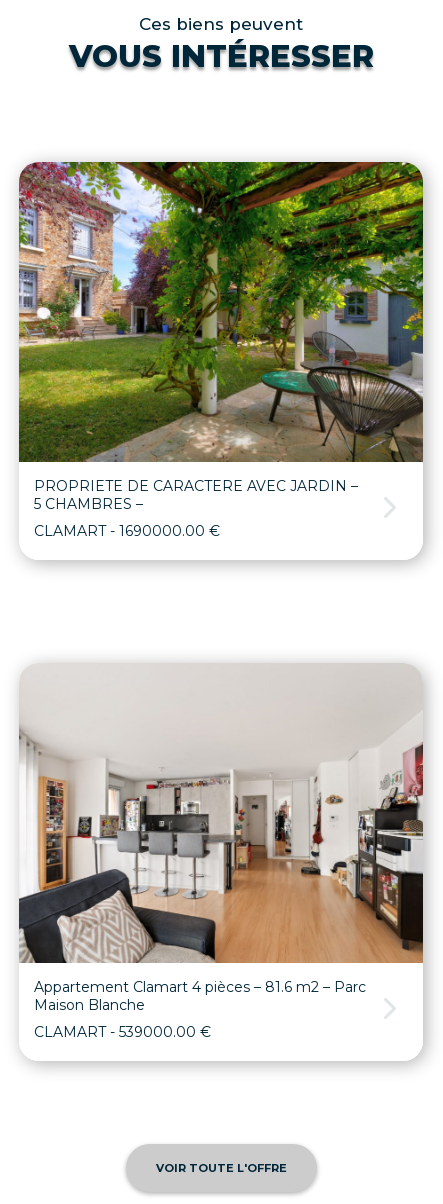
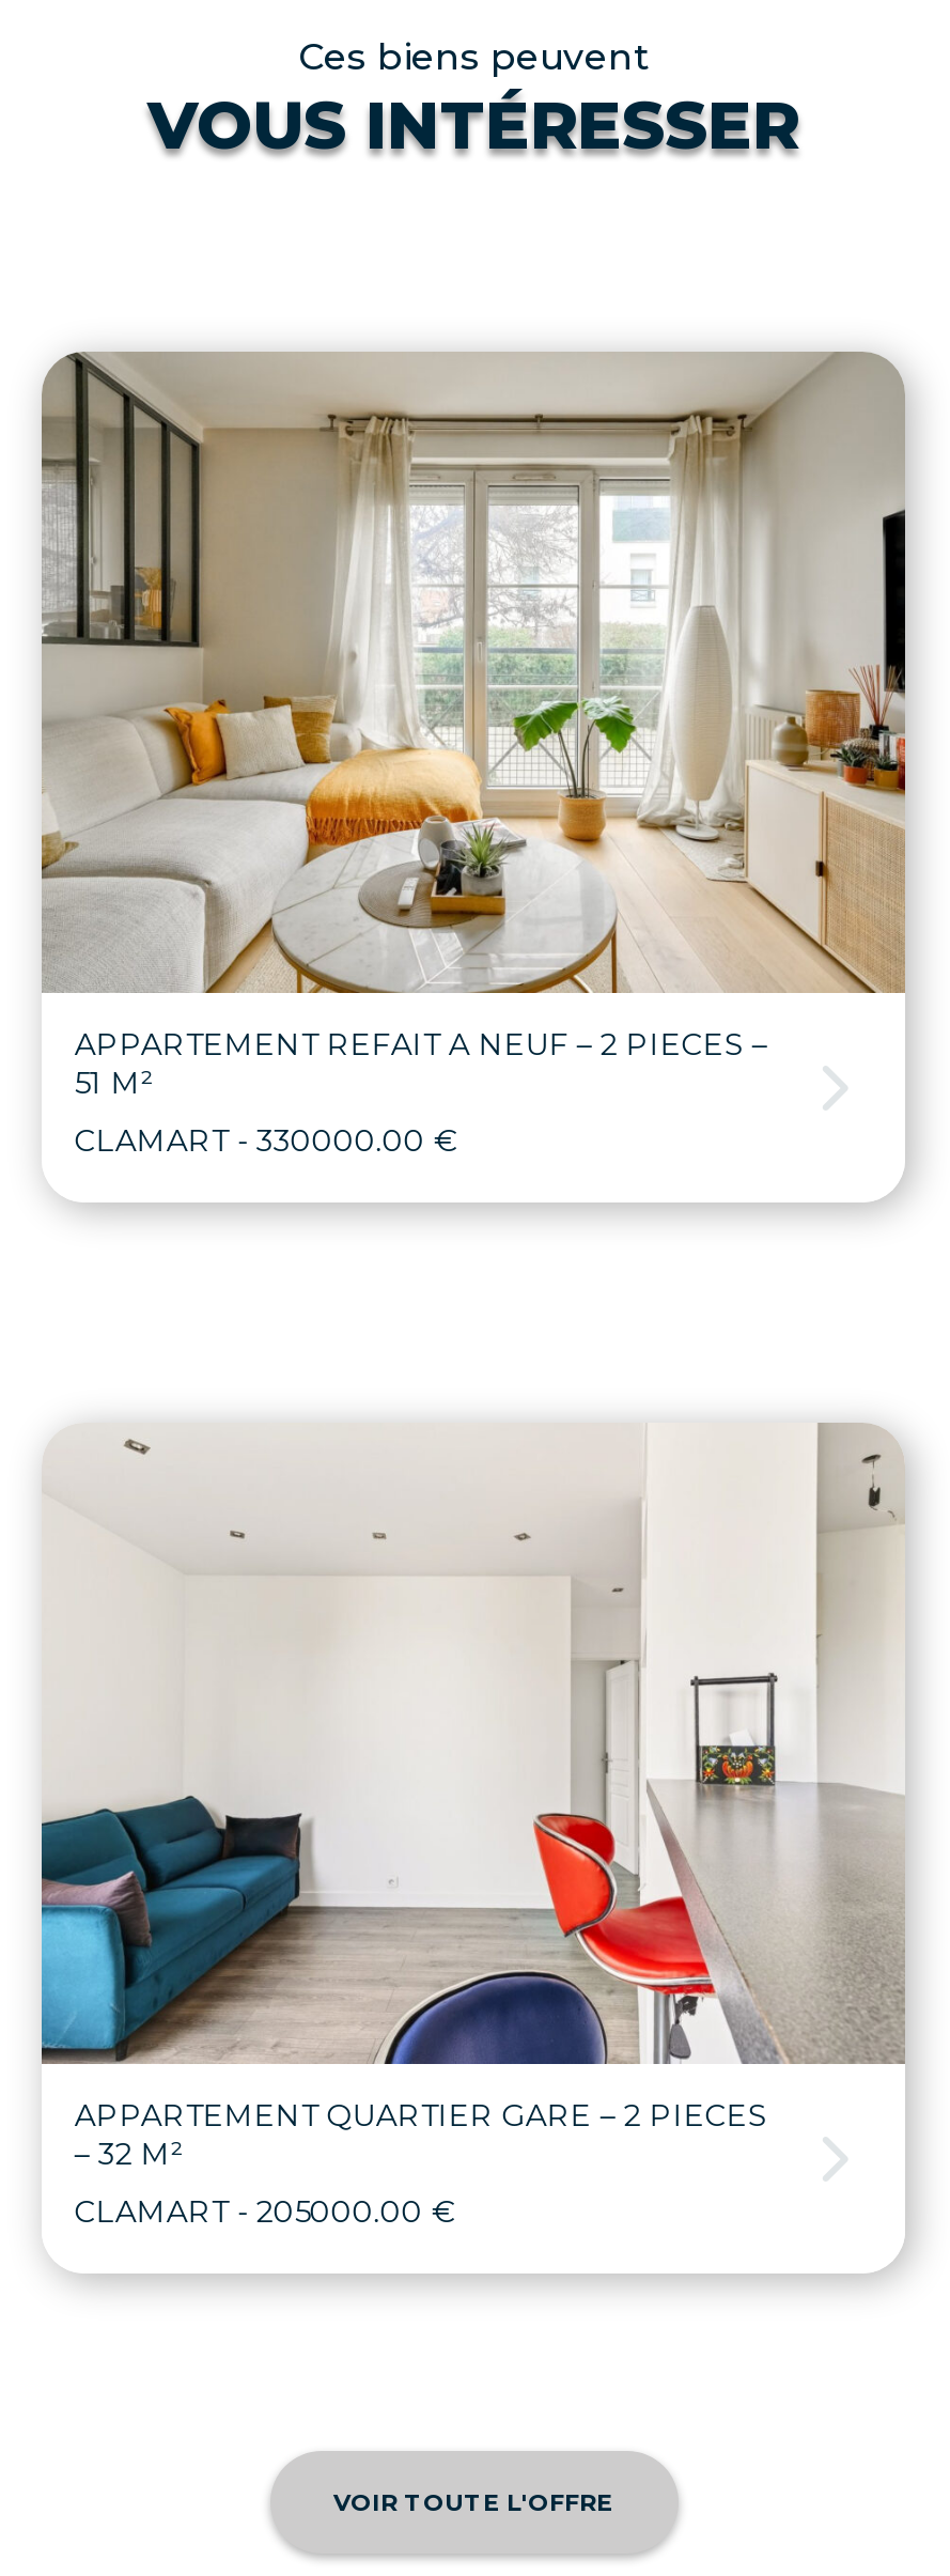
- [image]
- PROPRIETE DE CARACTERE AVEC JARDIN –
- 5 CHAMBRES –
+ [image]
+ APPARTEMENT REFAIT A NEUF – 2 PIECES –
+ 51 M²

- CLAMART - 1690000.00 €
+ CLAMART - 330000.00 €

- [image]
- Appartement Clamart 4 pièces – 81.6 m2 – Parc
- Maison Blanche
+ [image]
+ APPARTEMENT QUARTIER GARE – 2 PIECES
+ – 32 M²

- CLAMART - 539000.00 €
+ CLAMART - 205000.00 €
